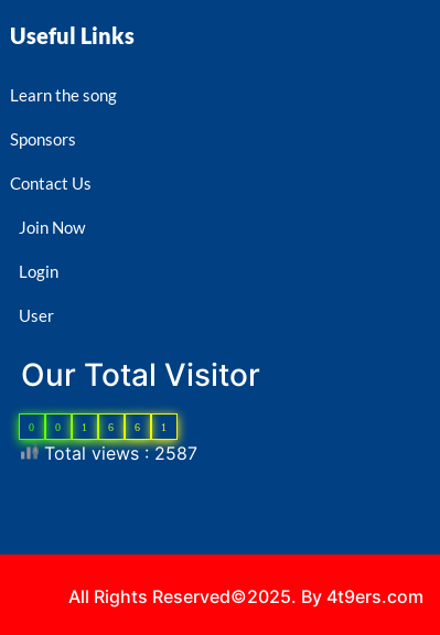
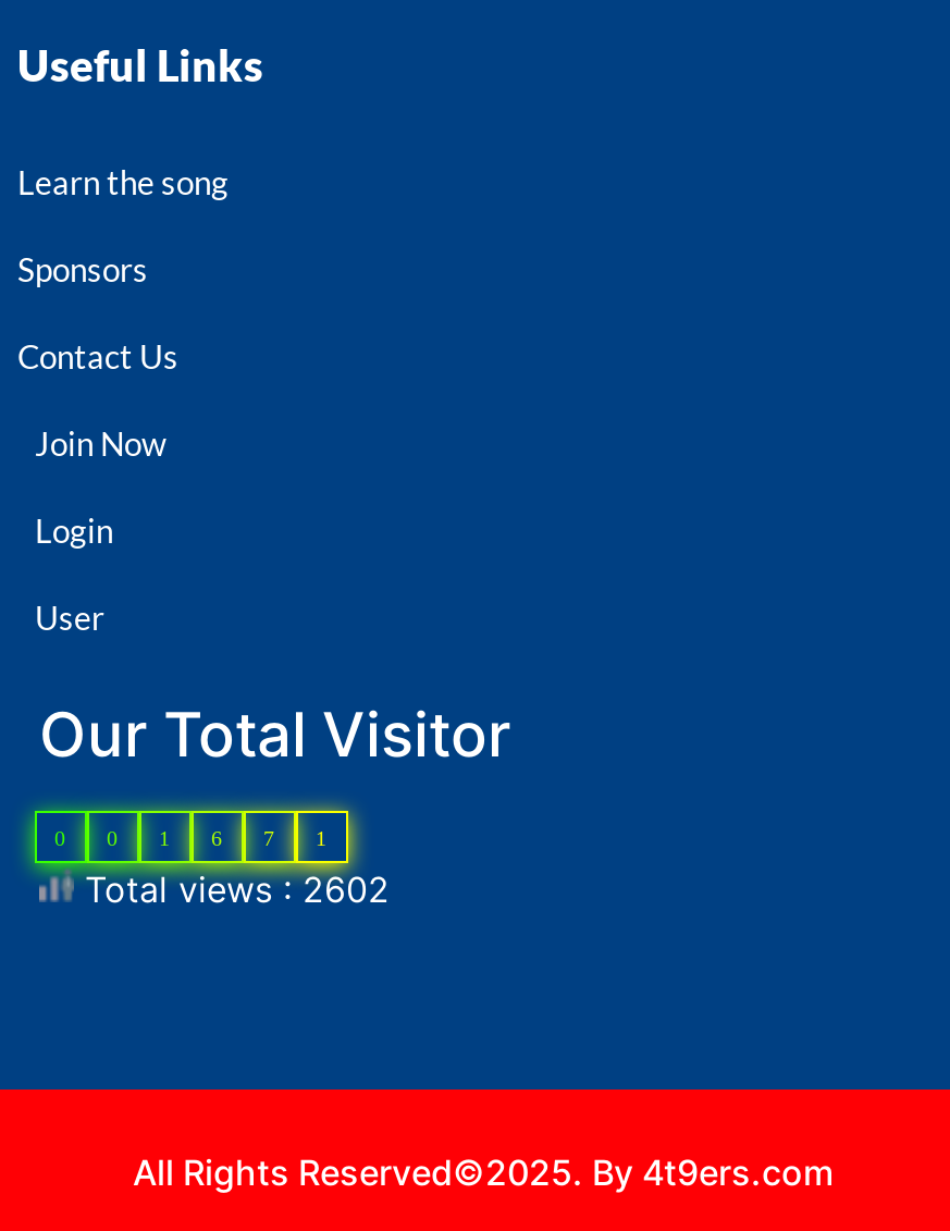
- 0 0 1 6 6 1
+ 0 0 1 6 7 1

- Total views : 2587
+ Total views : 2602
